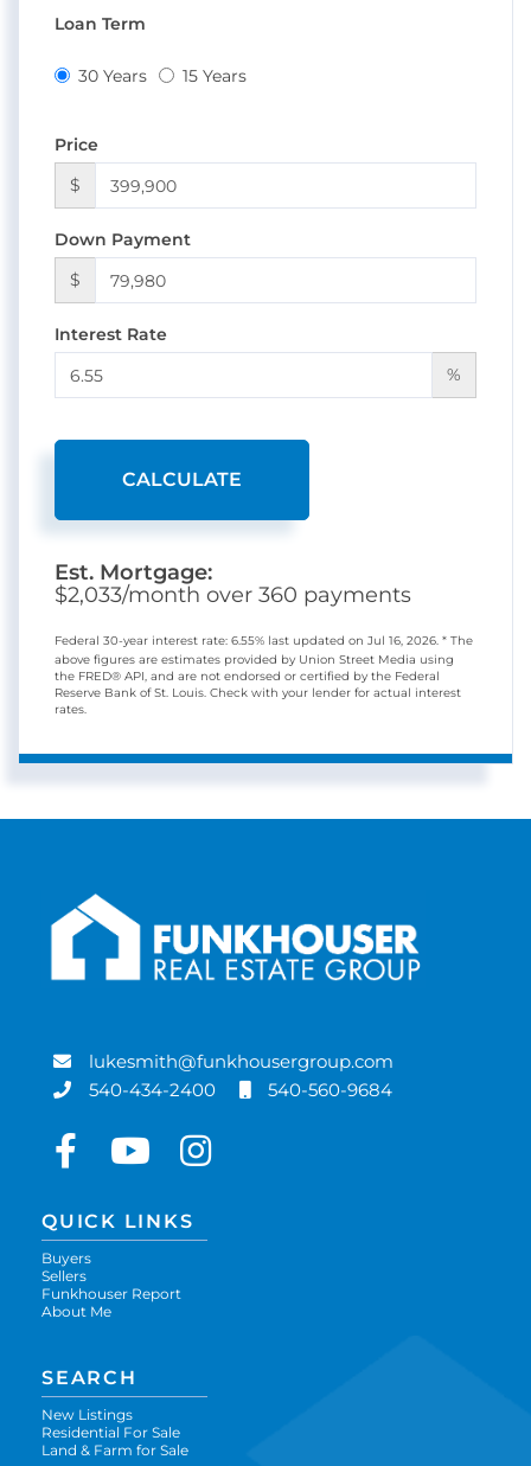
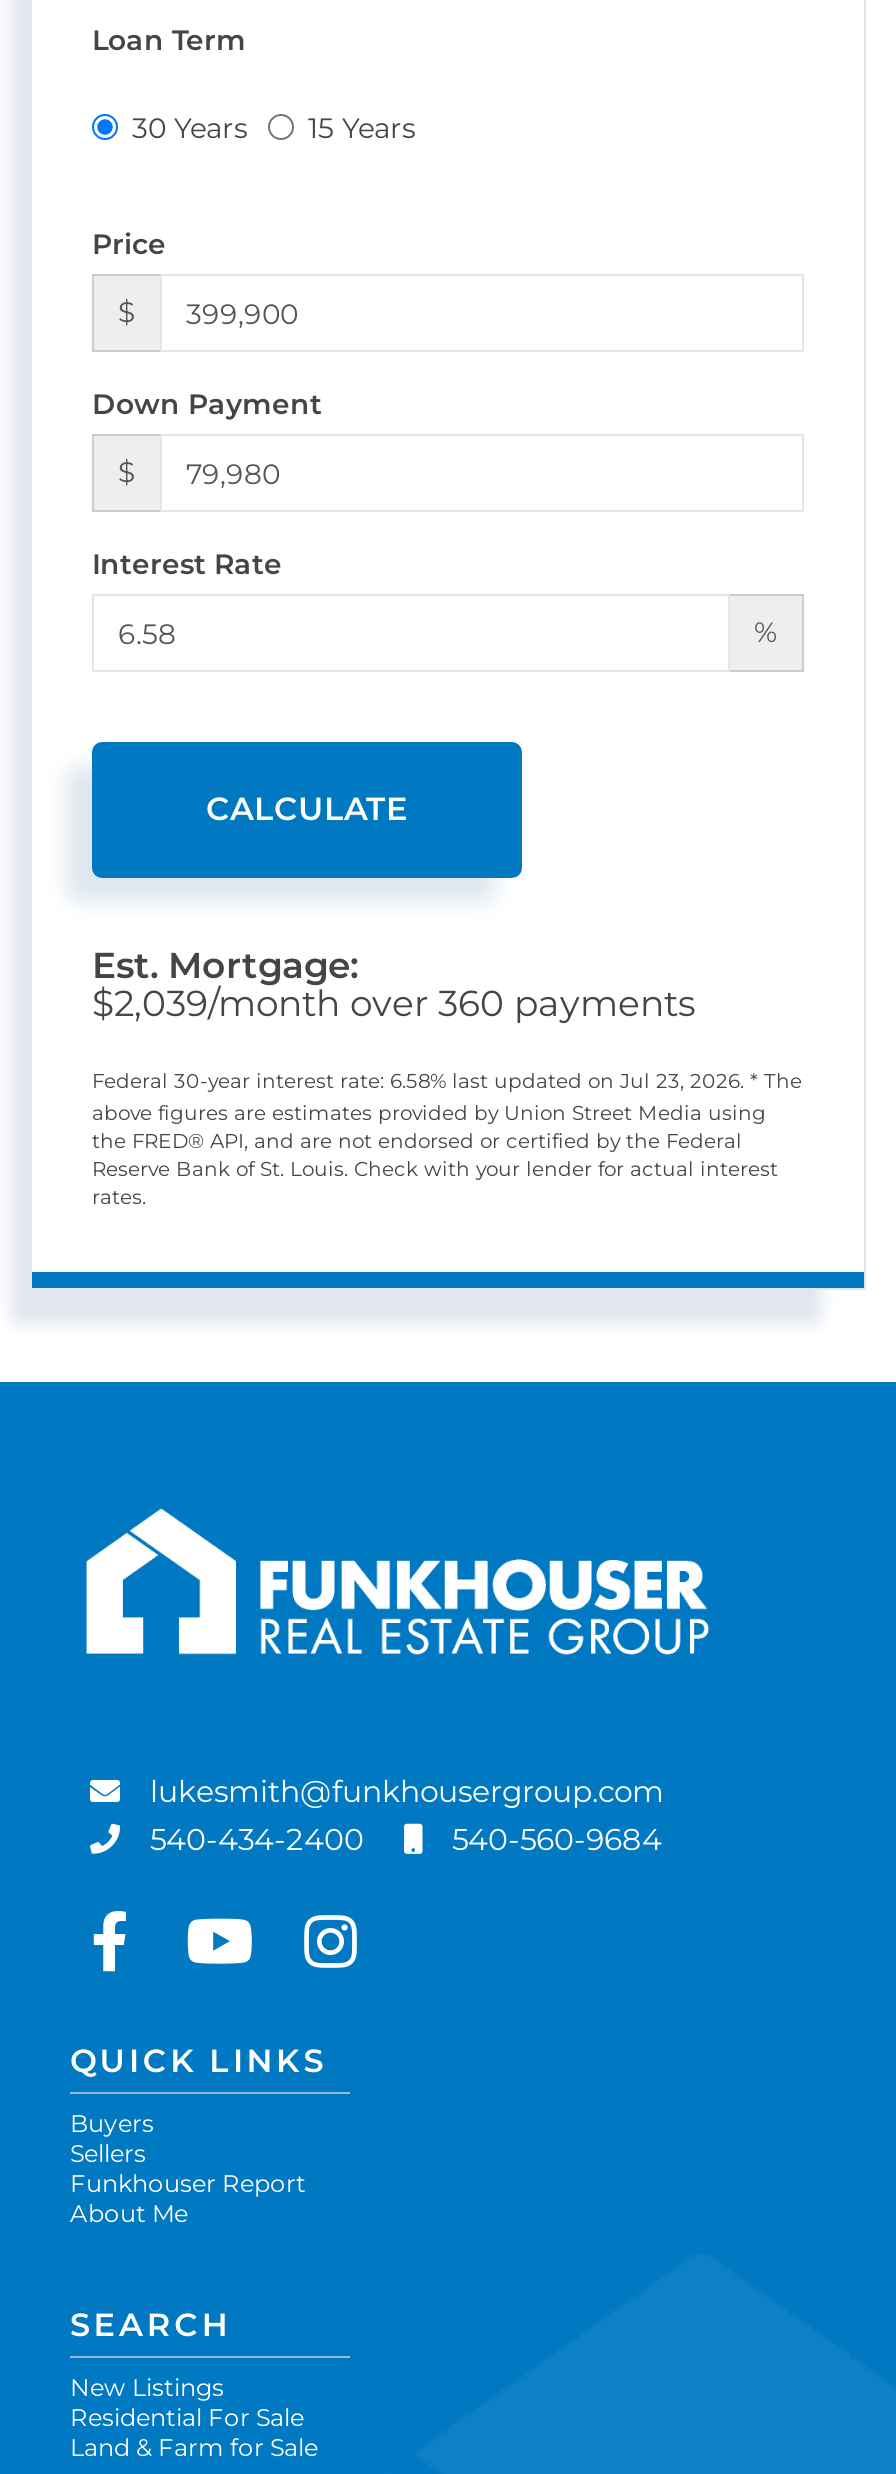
- $2,033/month over 360 payments
+ $2,039/month over 360 payments

- Federal 30-year interest rate: 6.55% last updated on Jul 16, 2026. * The
+ Federal 30-year interest rate: 6.58% last updated on Jul 23, 2026. * The
